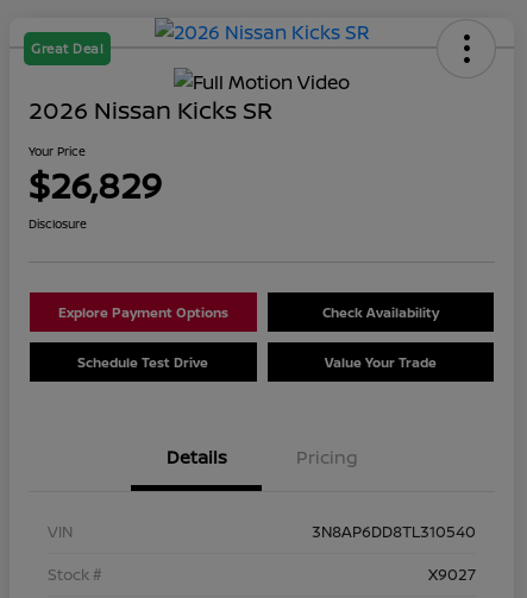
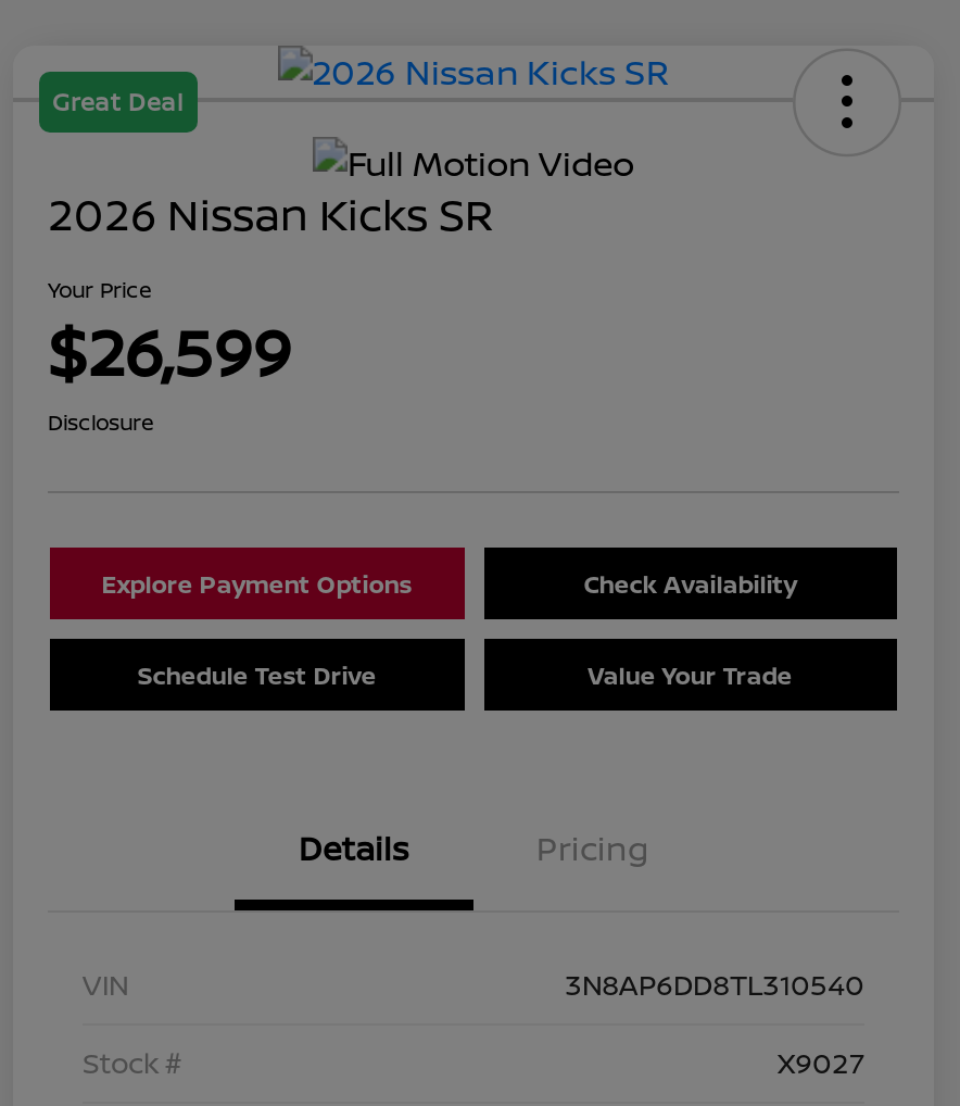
- $26,829
+ $26,599
